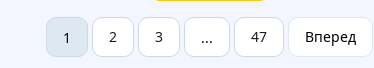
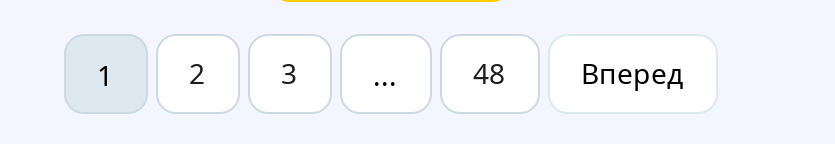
- 47
+ 48
